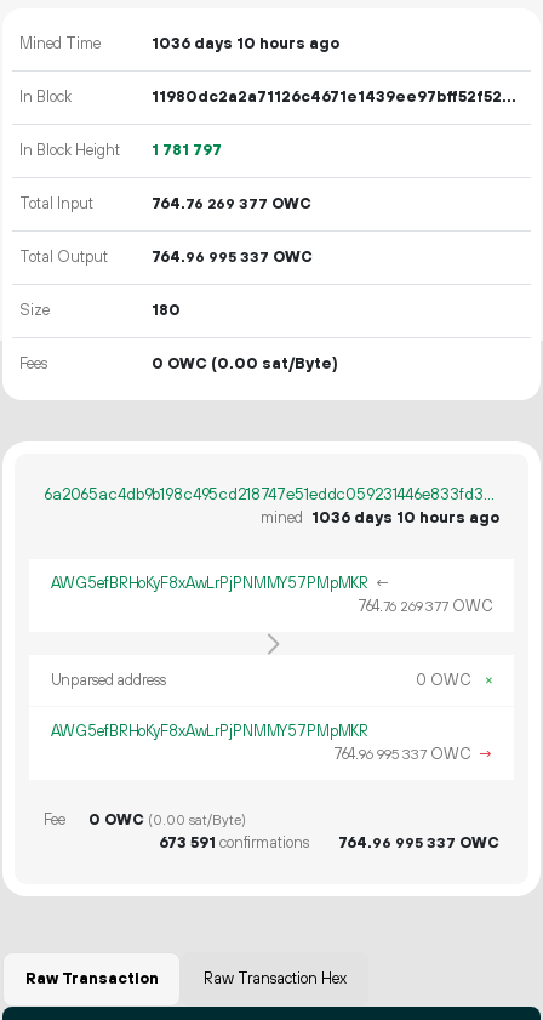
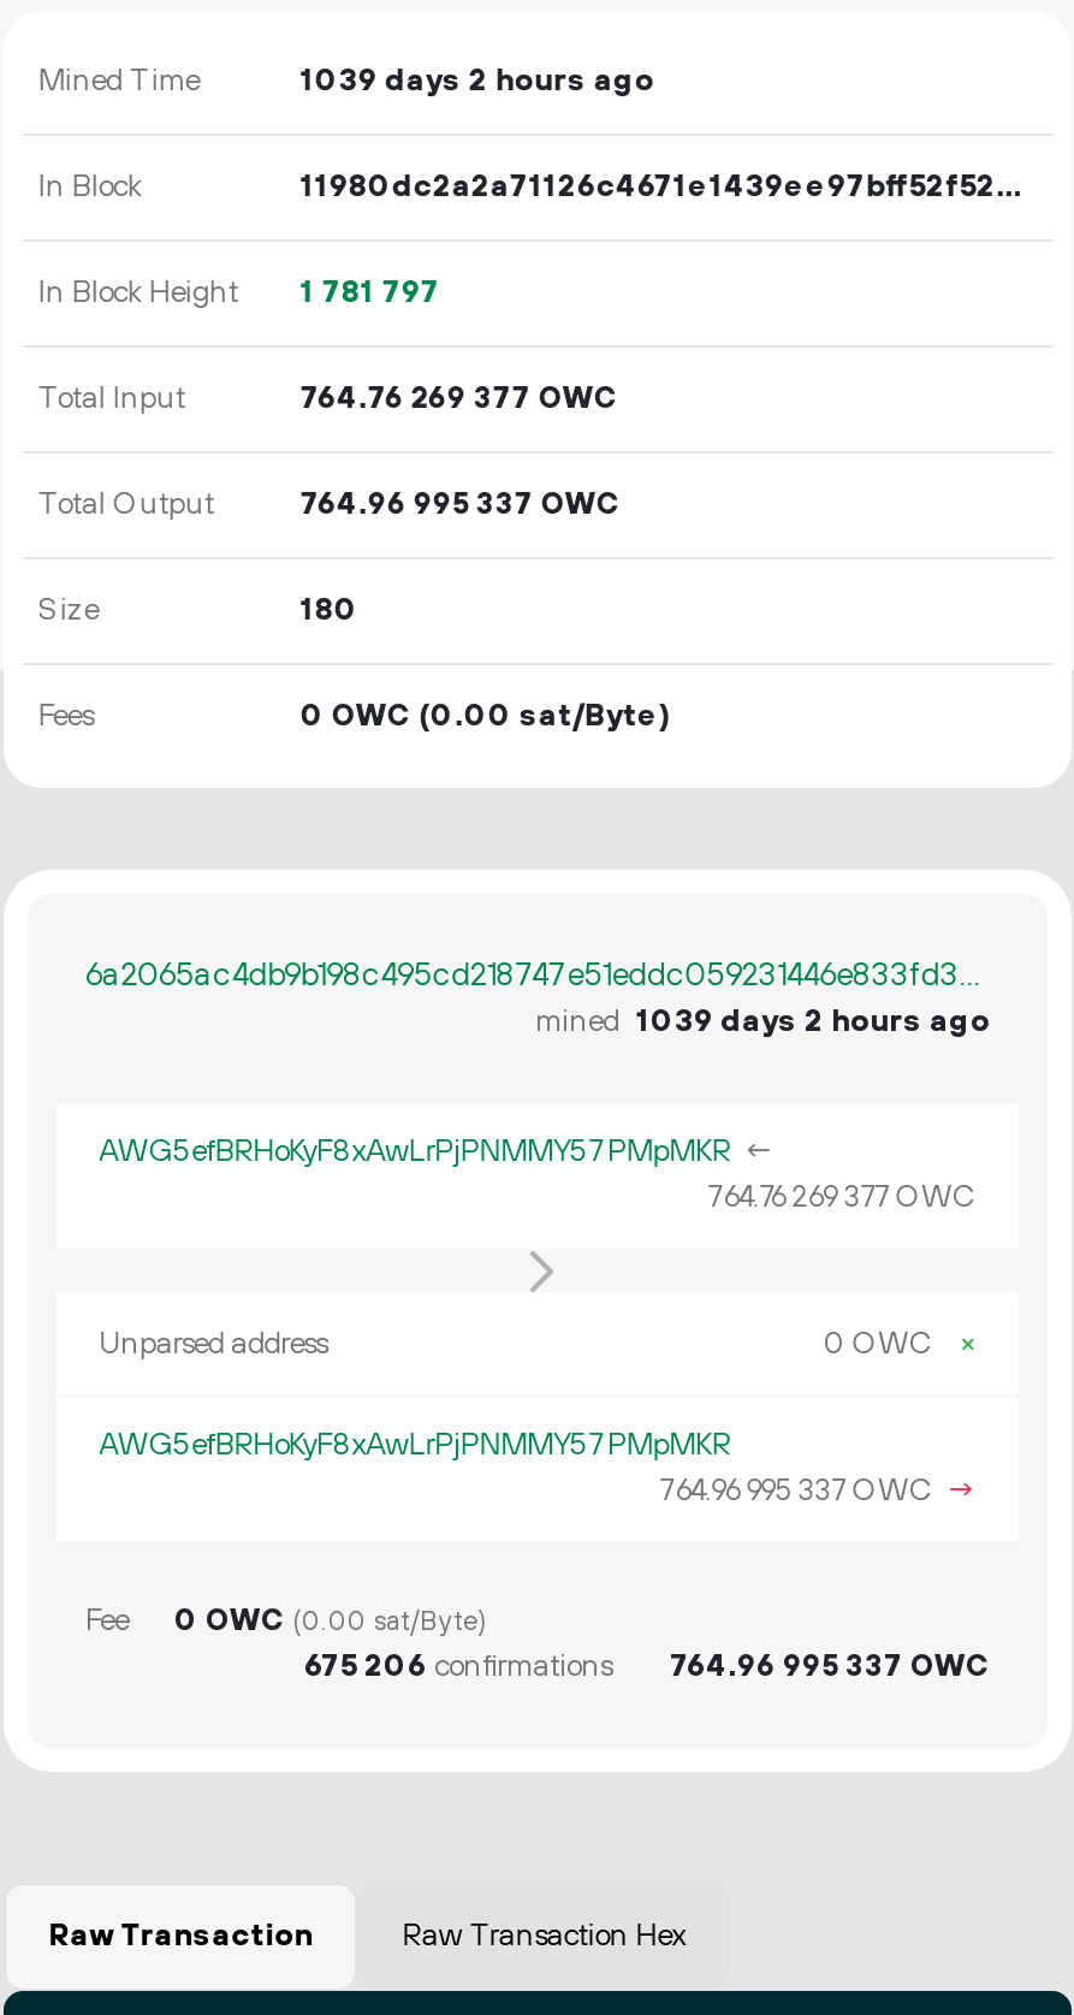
- 1036 days 10 hours ago
+ 1039 days 2 hours ago

- mined 1036 days 10 hours ago
+ mined 1039 days 2 hours ago

- 673 591 confirmations
+ 675 206 confirmations
